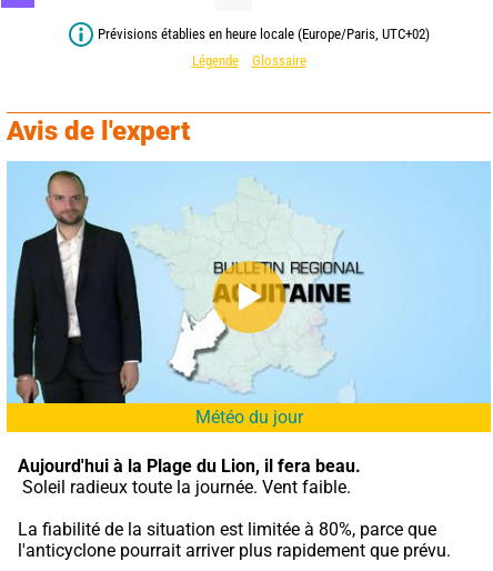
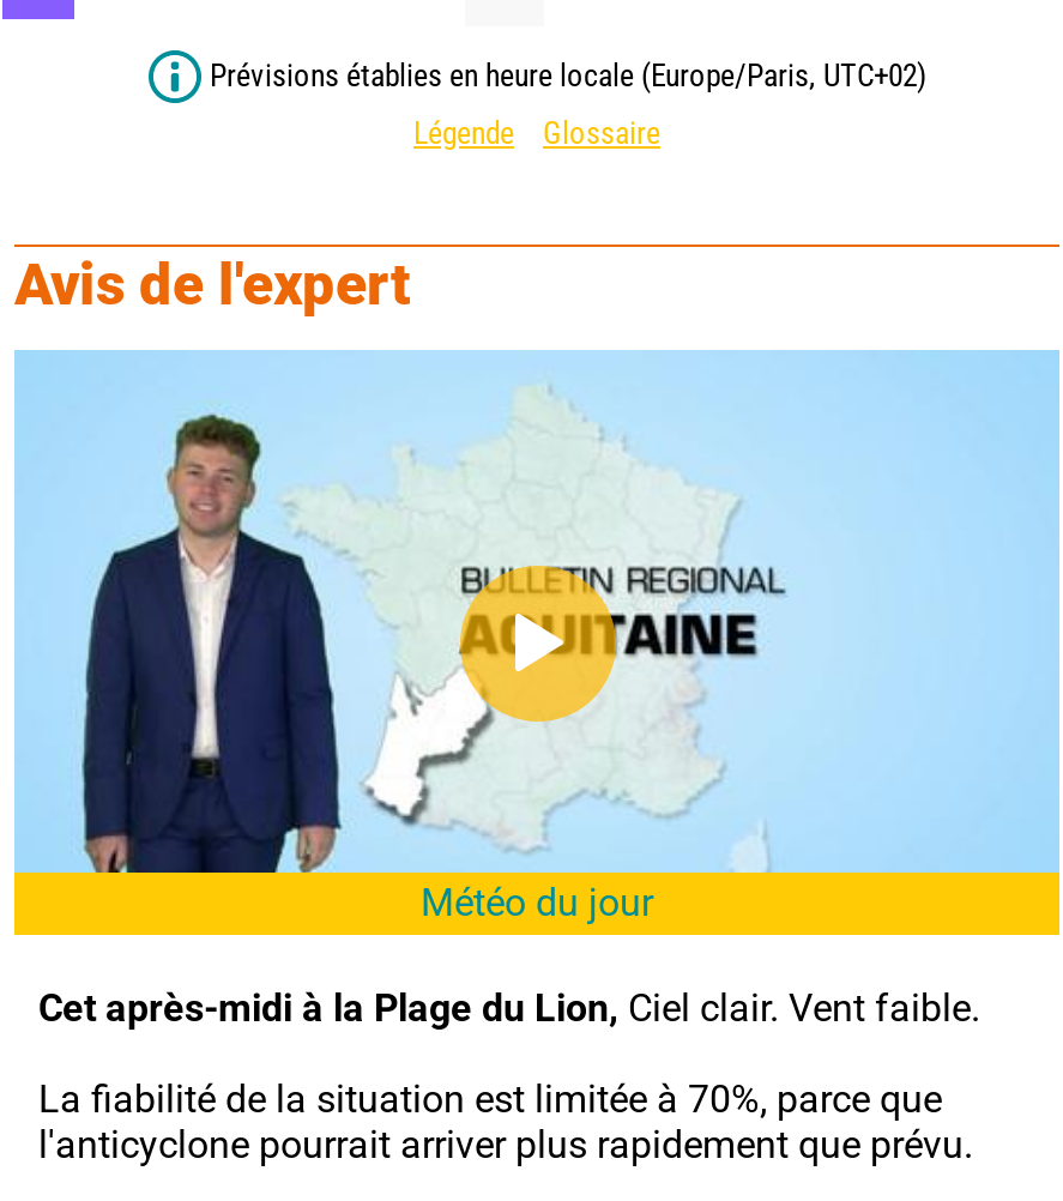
- [image]
+ [image]

- Aujourd'hui à la Plage du Lion, il fera beau.
- Soleil radieux toute la journée. Vent faible.
+ Cet après-midi à la Plage du Lion, Ciel clair. Vent faible.

- La fiabilité de la situation est limitée à 80%, parce que
+ La fiabilité de la situation est limitée à 70%, parce que
